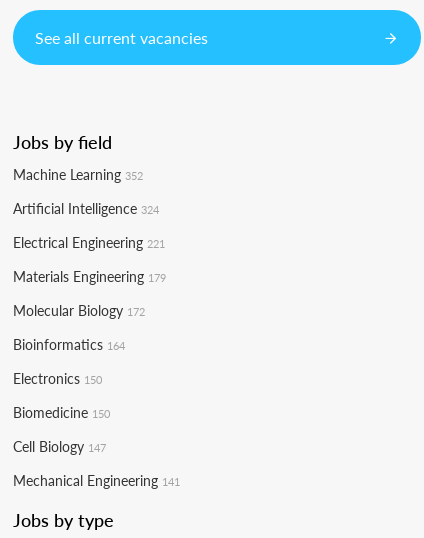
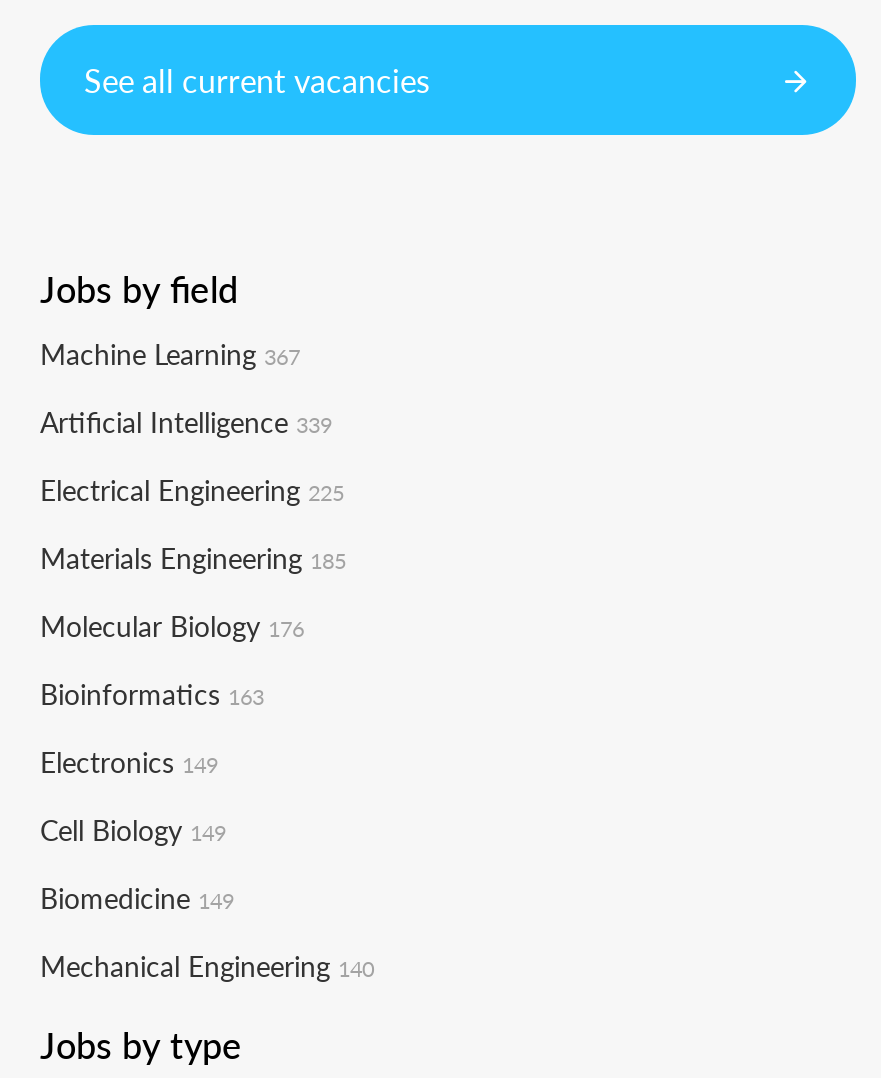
- Machine Learning 352
+ Machine Learning 367

- Artificial Intelligence 324
+ Artificial Intelligence 339

- Electrical Engineering 221
+ Electrical Engineering 225

- Materials Engineering 179
+ Materials Engineering 185

- Molecular Biology 172
+ Molecular Biology 176

- Bioinformatics 164
+ Bioinformatics 163

- Electronics 150
+ Electronics 149

- Biomedicine 150
+ Cell Biology 149

- Cell Biology 147
+ Biomedicine 149

- Mechanical Engineering 141
+ Mechanical Engineering 140
